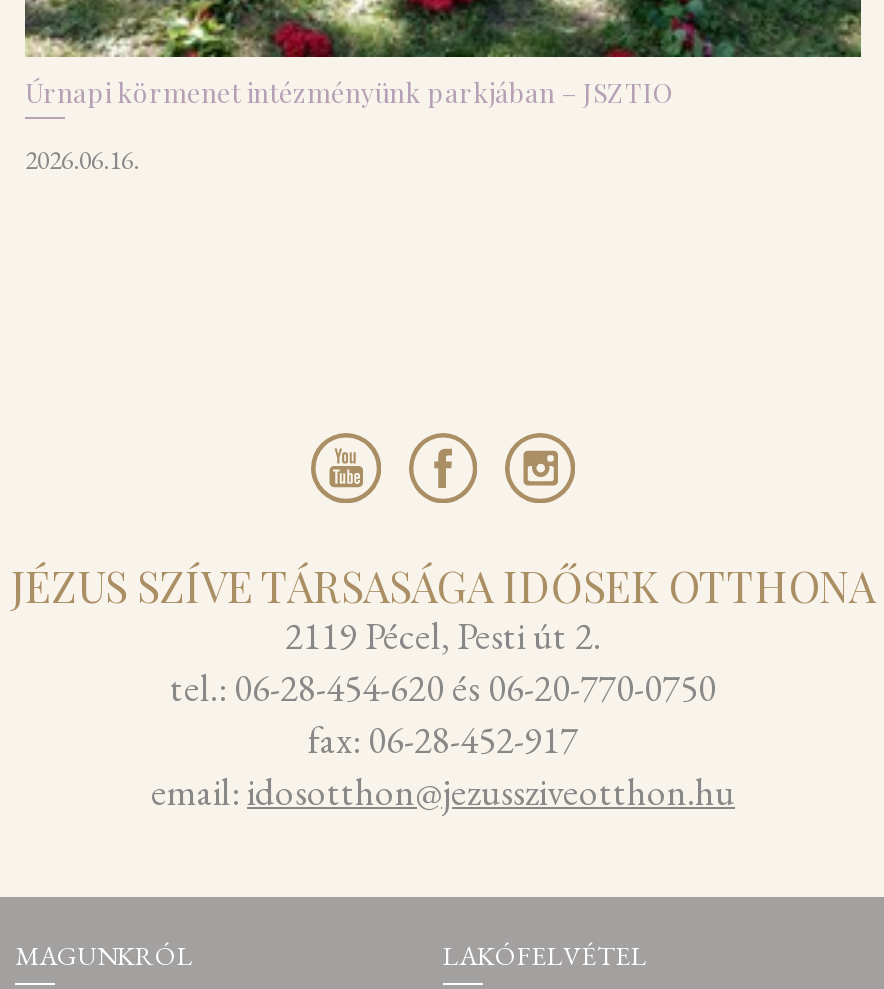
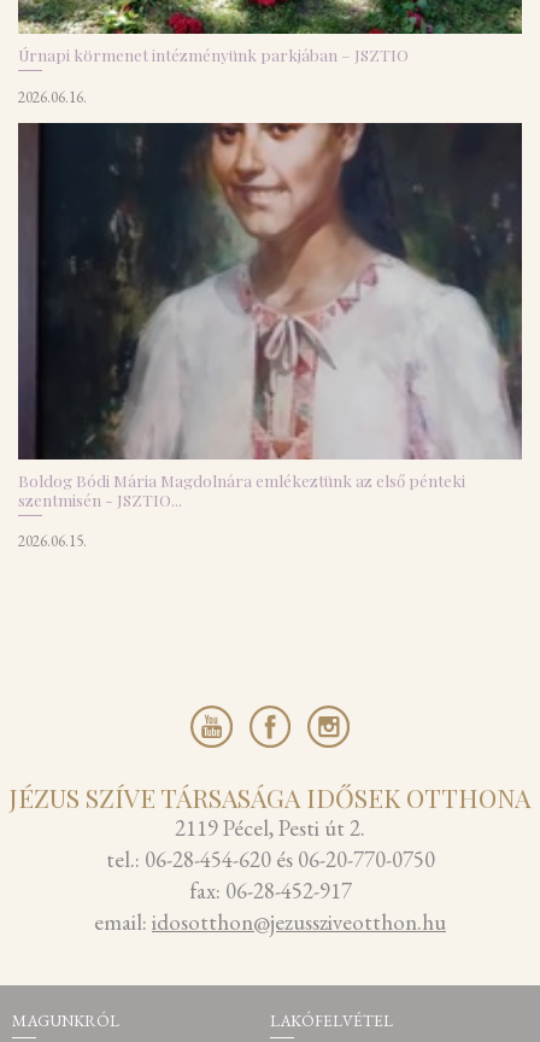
+ [image]
+ Boldog Bódi Mária Magdolnára emlékeztünk az első pénteki
+ szentmisén - JSZTIO...
+ 2026.06.15.
